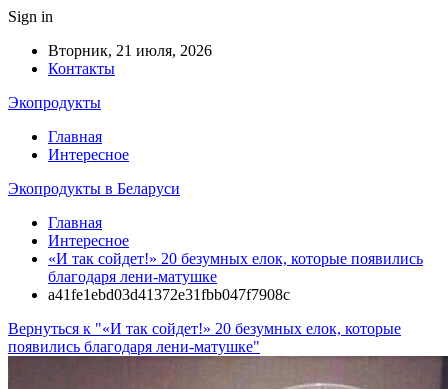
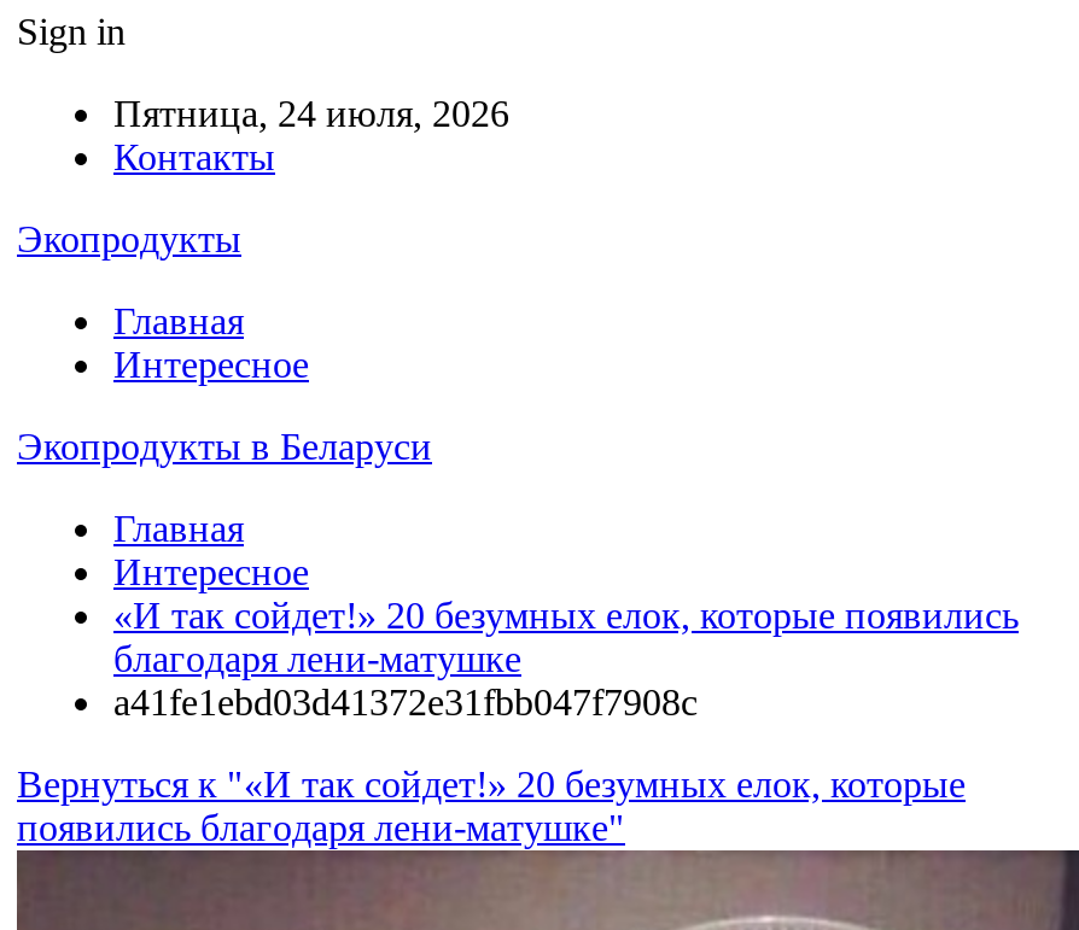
- Вторник, 21 июля, 2026
+ Пятница, 24 июля, 2026
